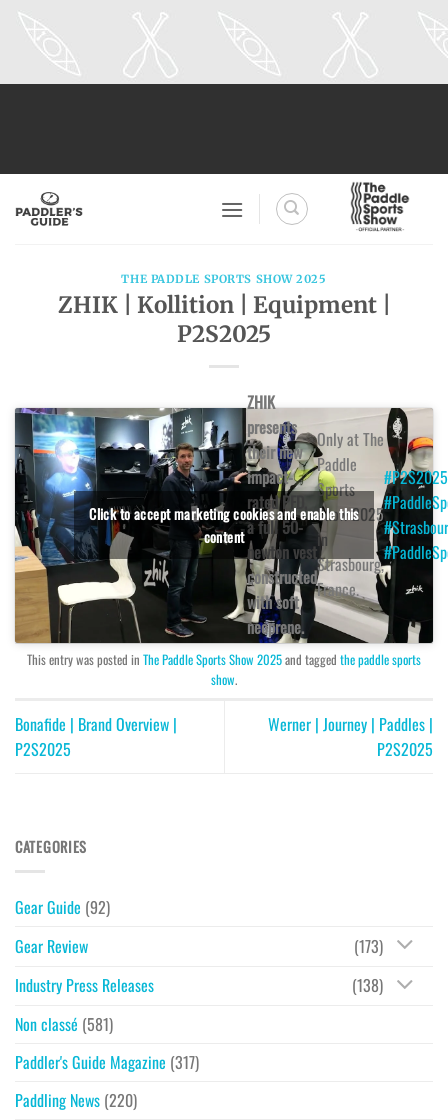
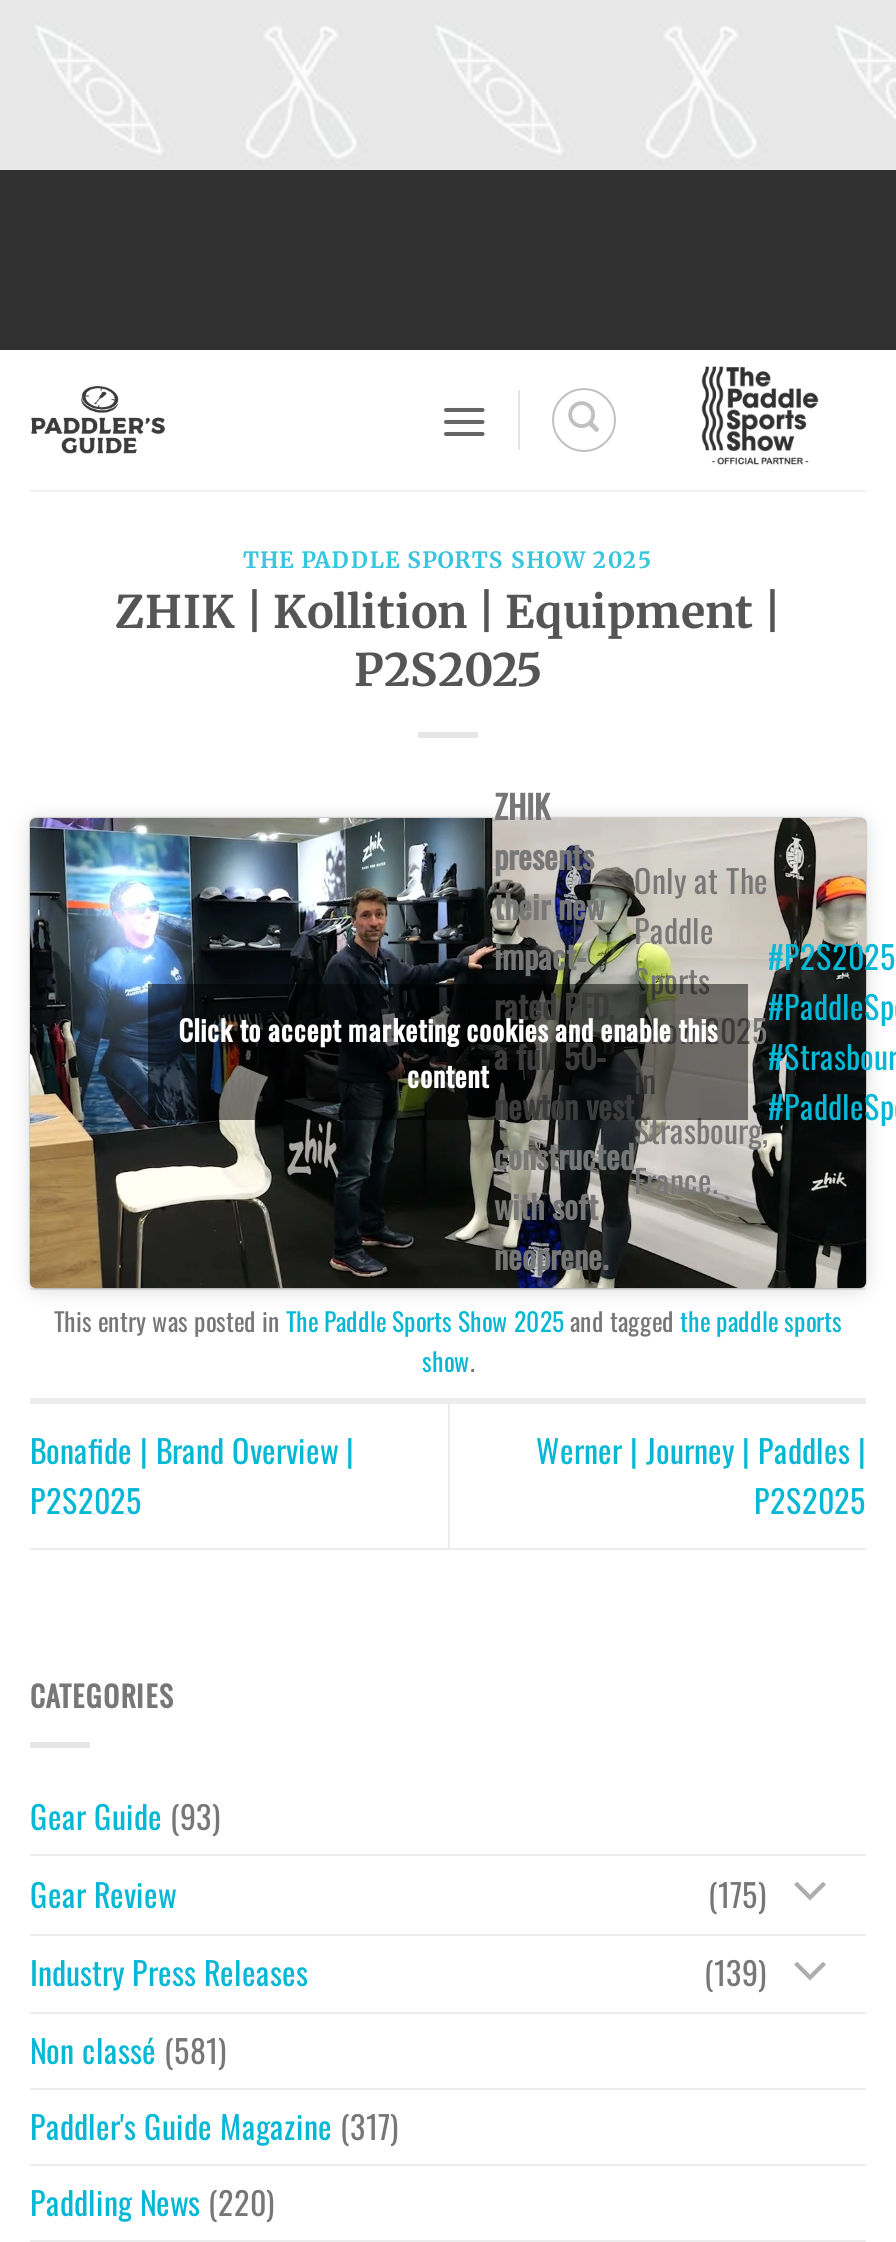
- Gear Guide (92)
+ Gear Guide (93)

- (173)
+ (175)

- (138)
+ (139)
